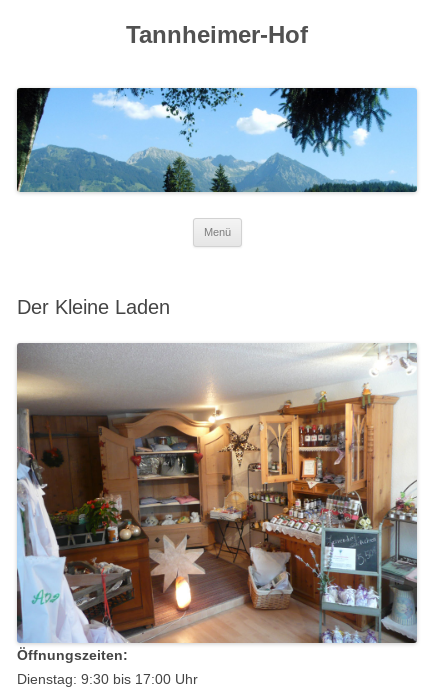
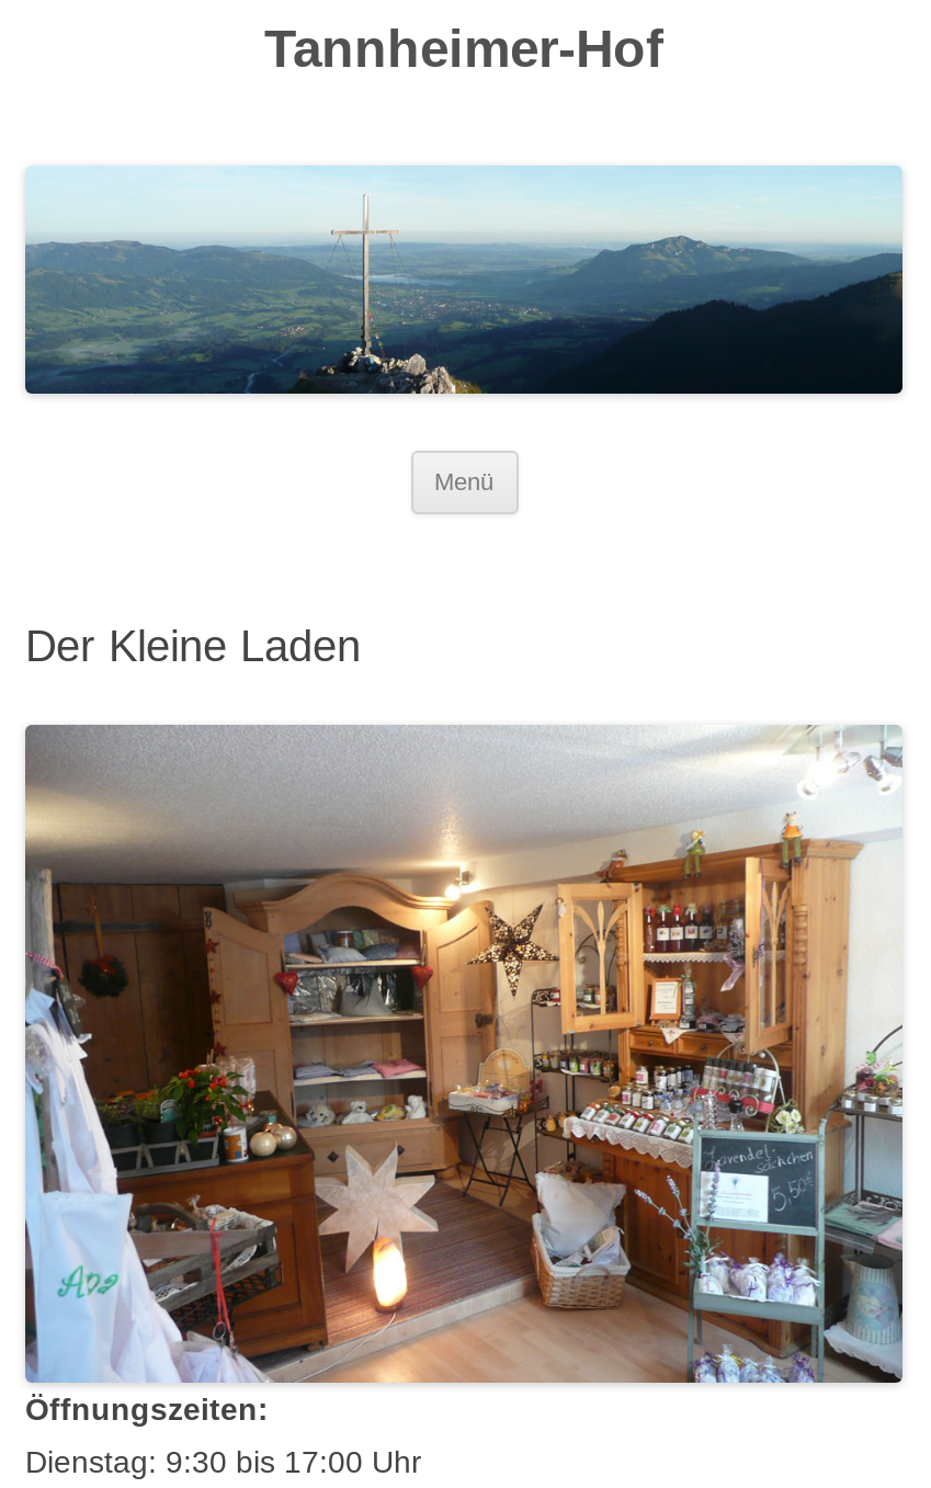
- [image]
+ [image]
